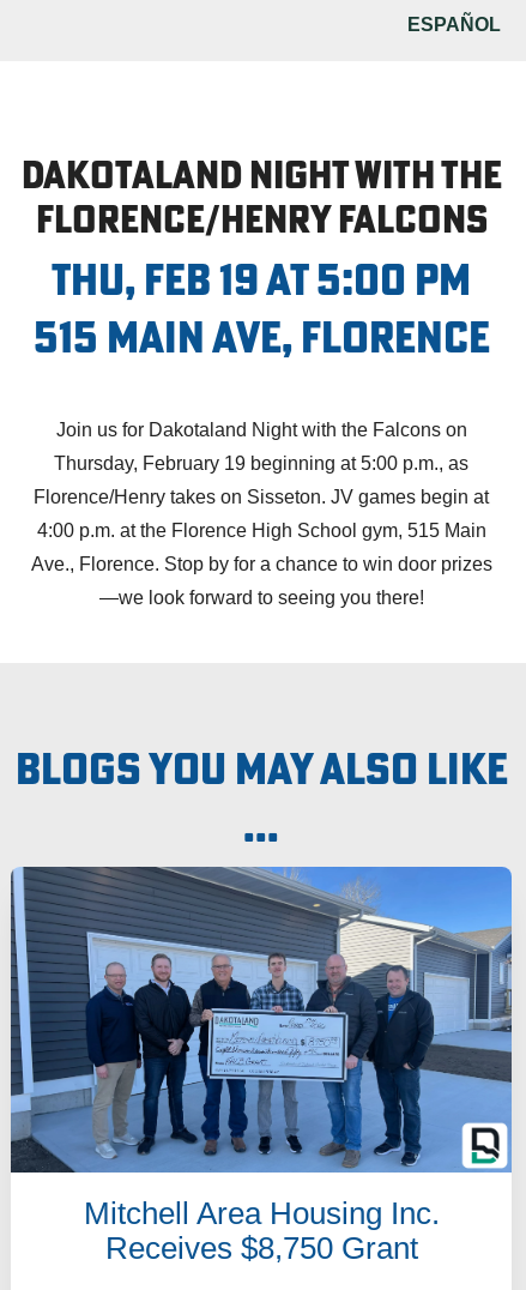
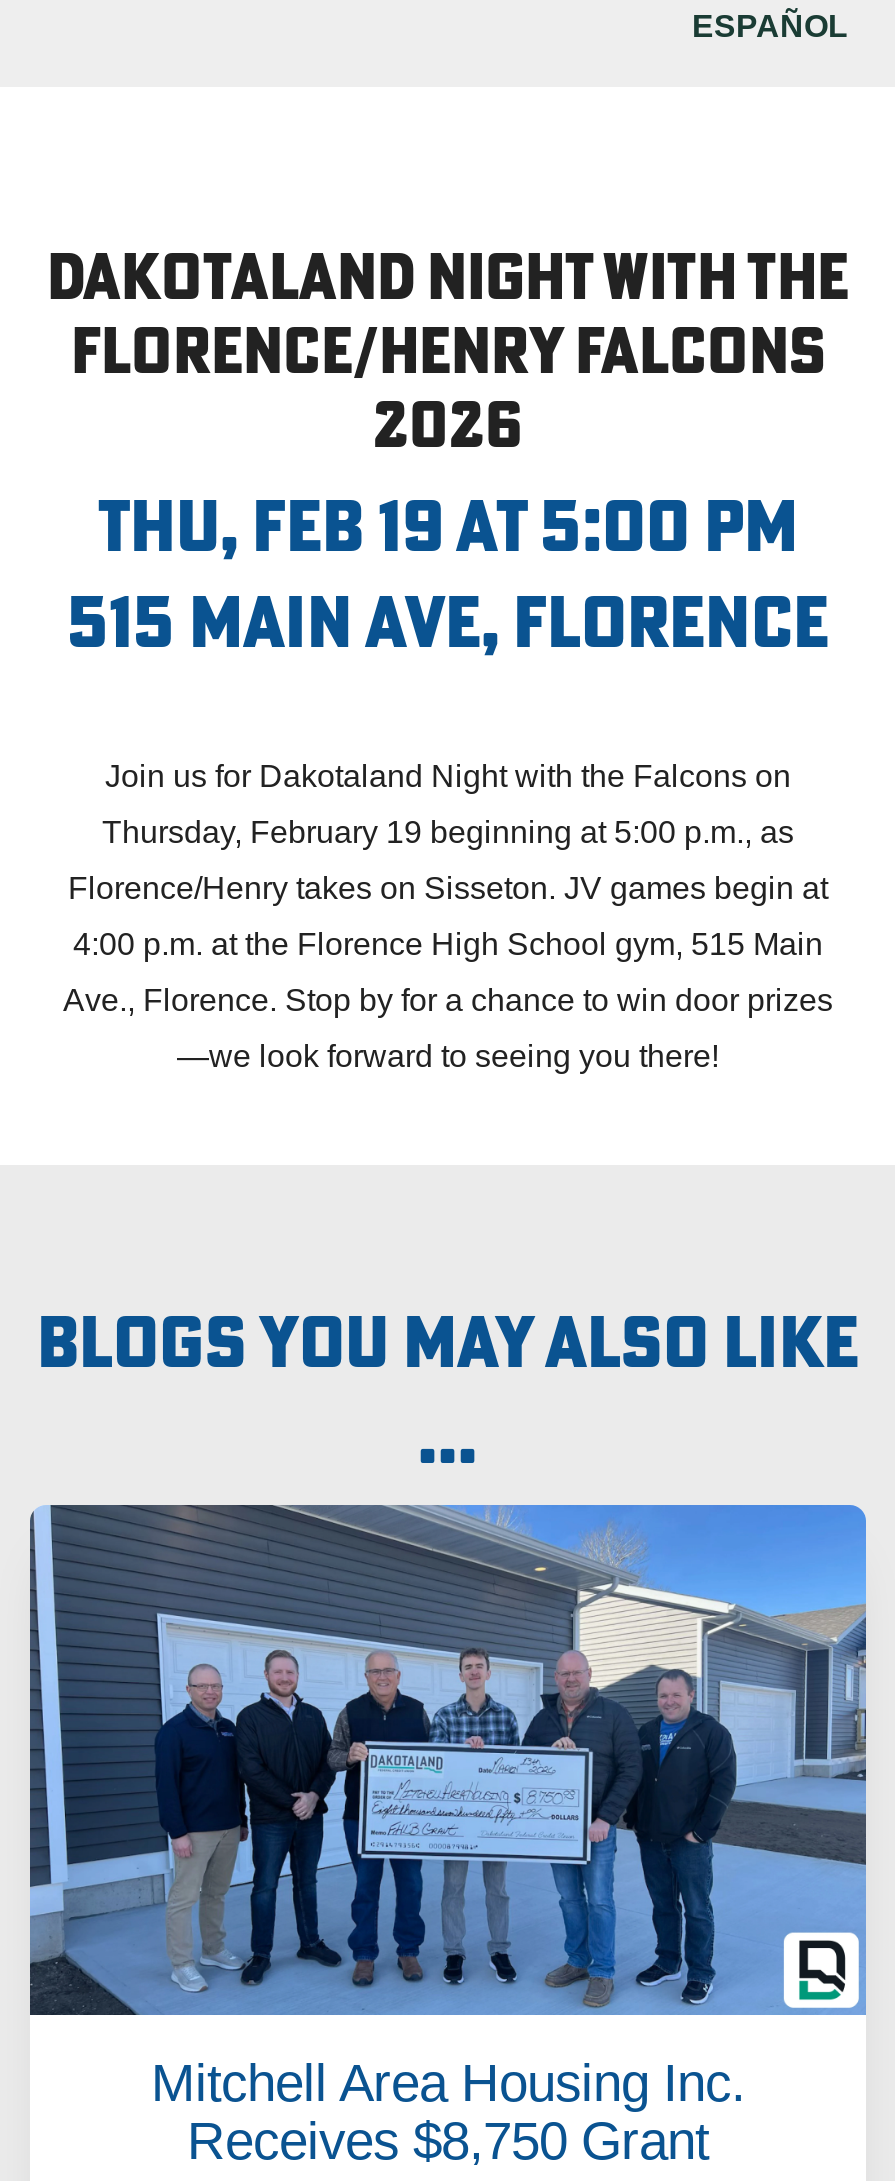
+ 2026
